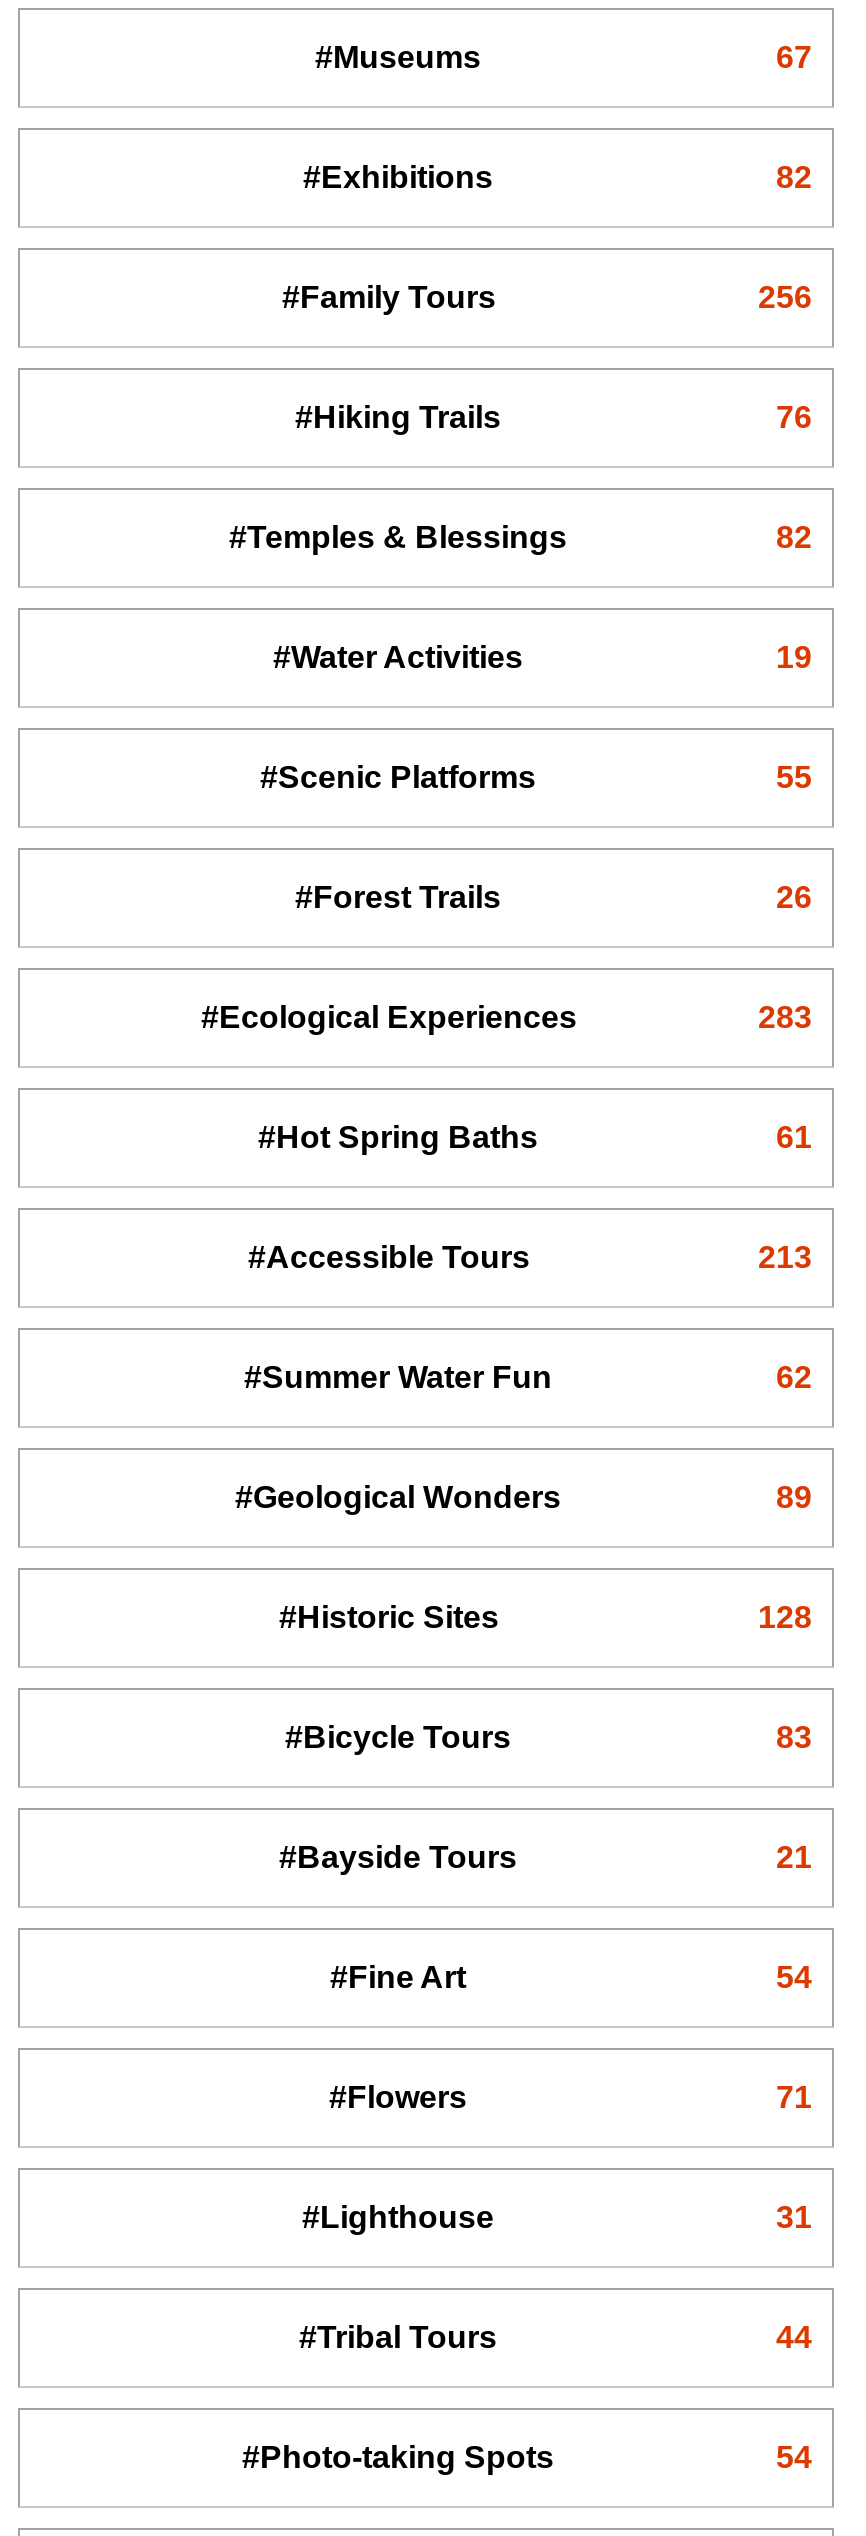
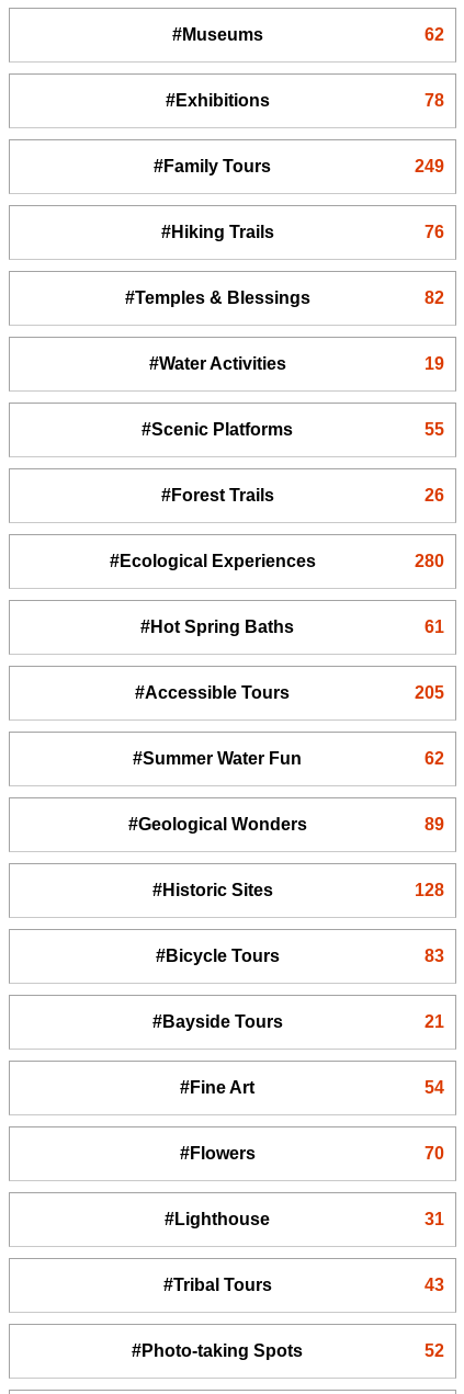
- 67
+ 62

- 82
+ 78

- 256
+ 249

- 283
+ 280

- 213
+ 205

- 71
+ 70

- 44
+ 43

- 54
+ 52
